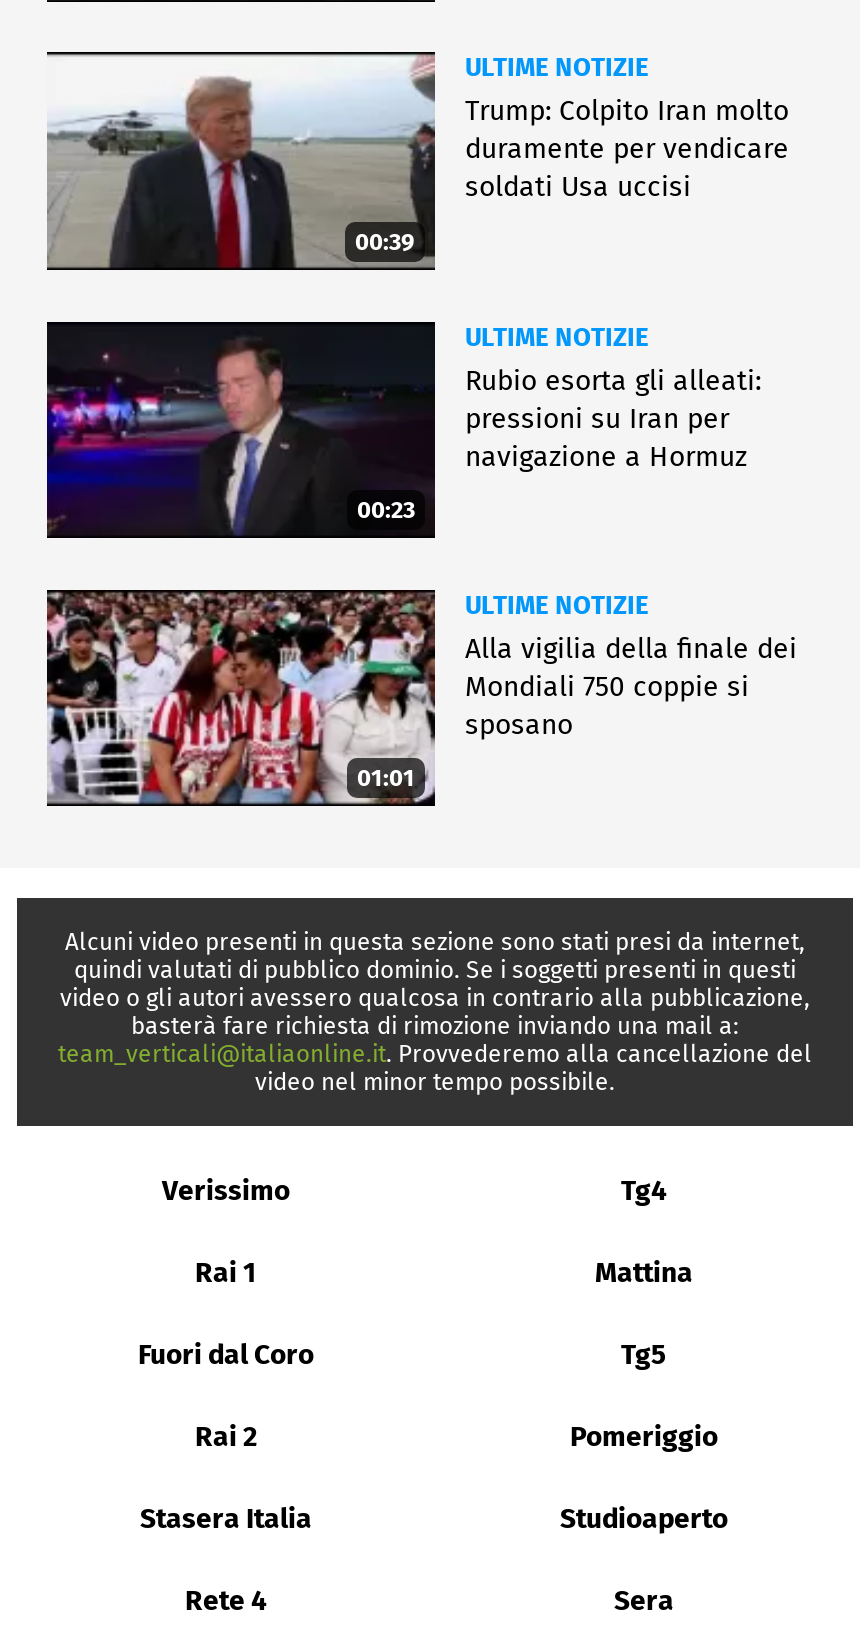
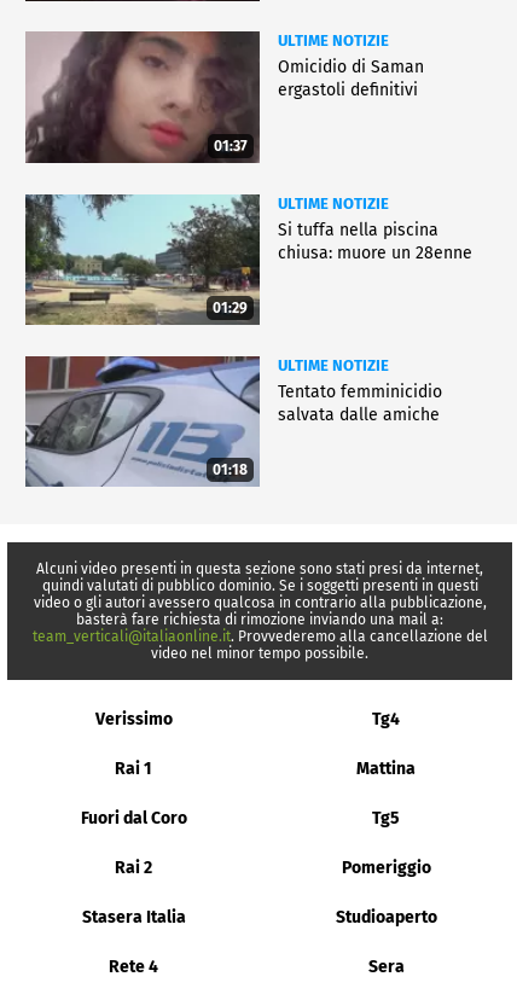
- [image]
- 00:39
+ [image]
+ 01:37

- Trump: Colpito Iran molto
- duramente per vendicare
- soldati Usa uccisi
+ Omicidio di Saman
+ ergastoli definitivi

- [image]
- 00:23
+ [image]
+ 01:29

- Rubio esorta gli alleati:
- pressioni su Iran per
- navigazione a Hormuz
+ Si tuffa nella piscina
+ chiusa: muore un 28enne

- [image]
- 01:01
+ [image]
+ 01:18

- Alla vigilia della finale dei
- Mondiali 750 coppie si
- sposano
+ Tentato femminicidio
+ salvata dalle amiche
